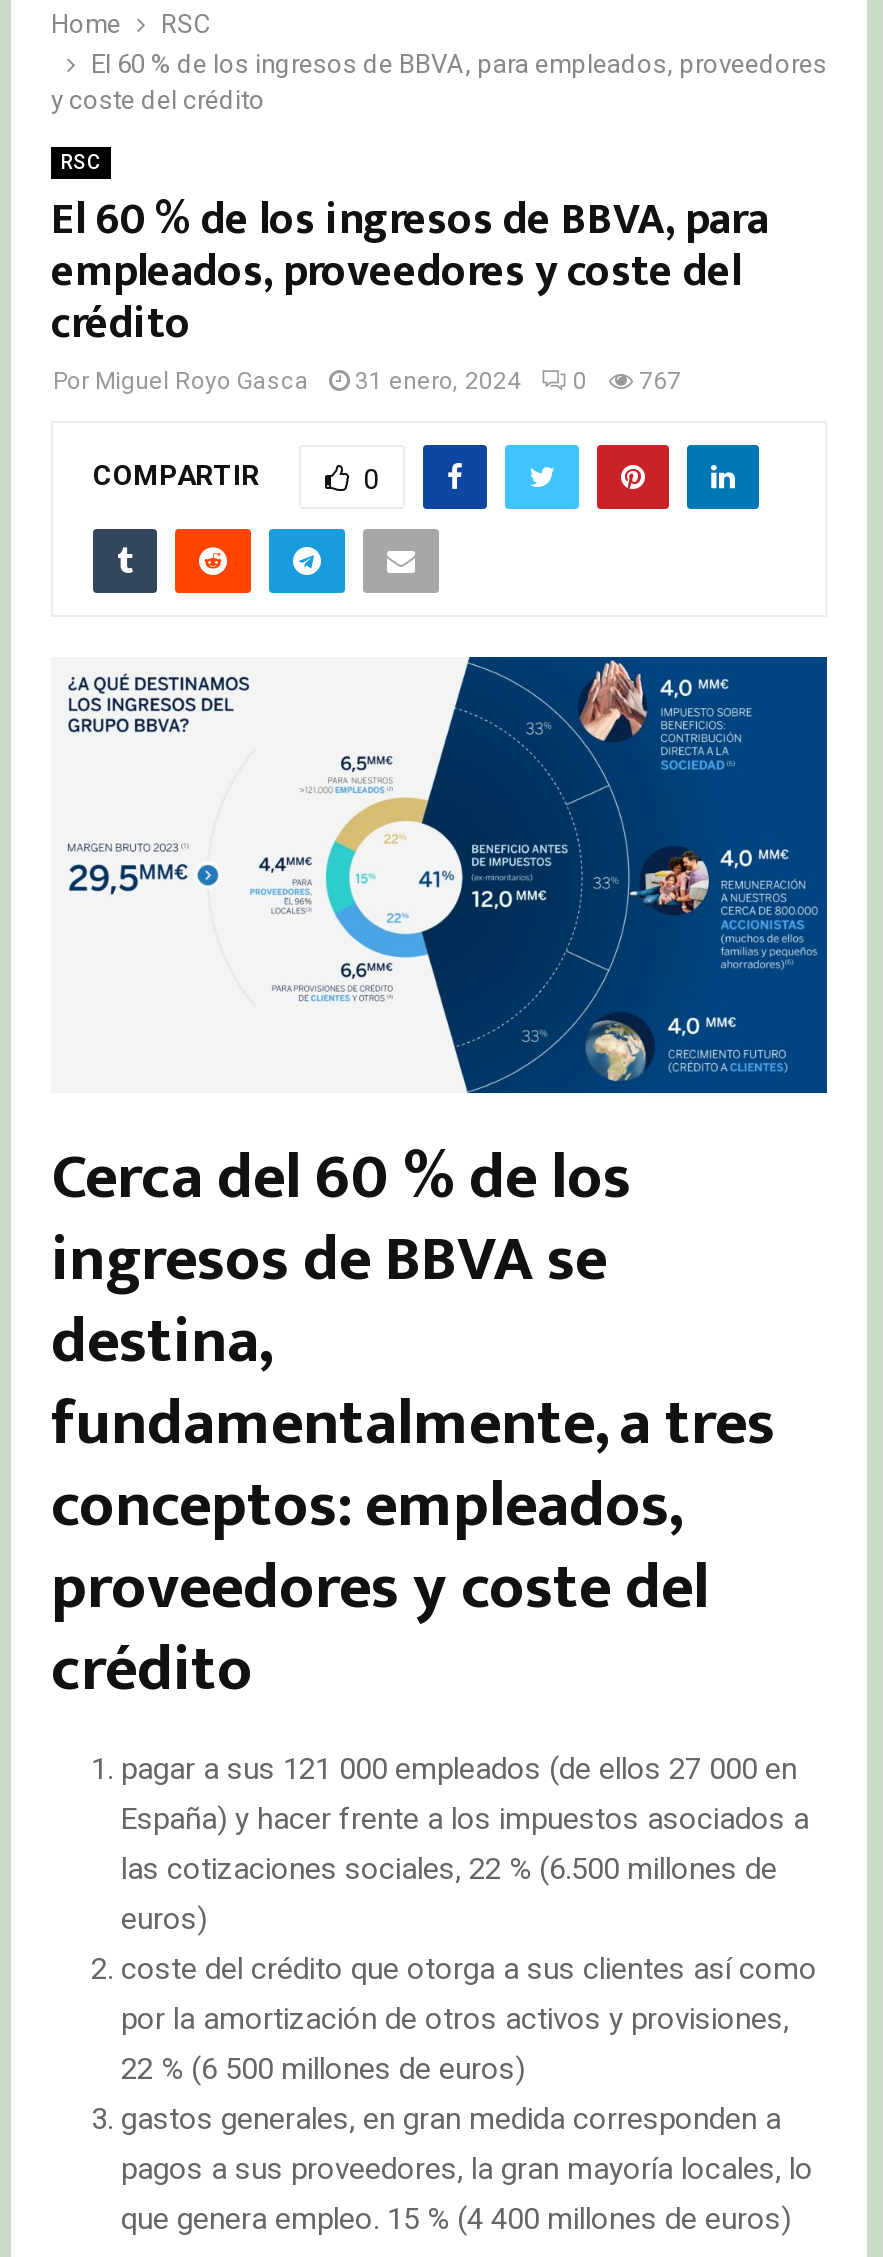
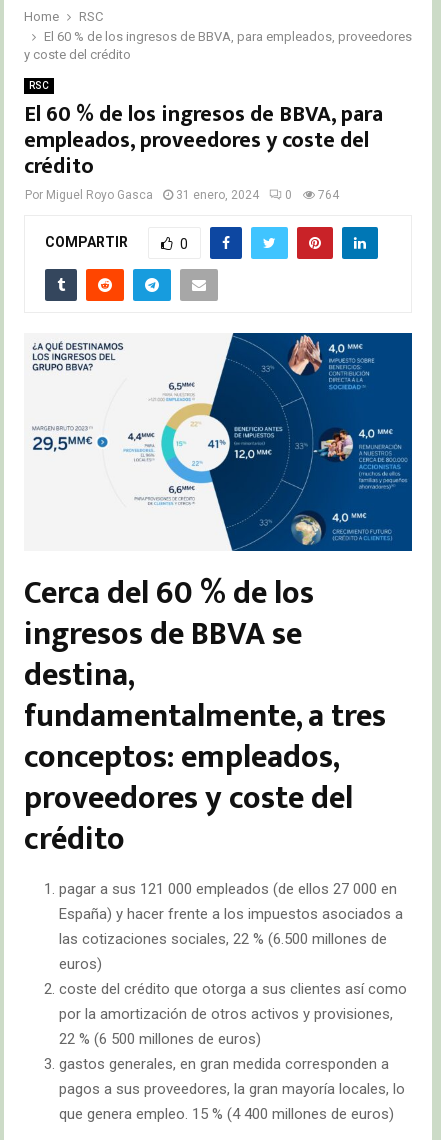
- Por Miguel Royo Gasca 31 enero, 2024 0 767
+ Por Miguel Royo Gasca 31 enero, 2024 0 764
